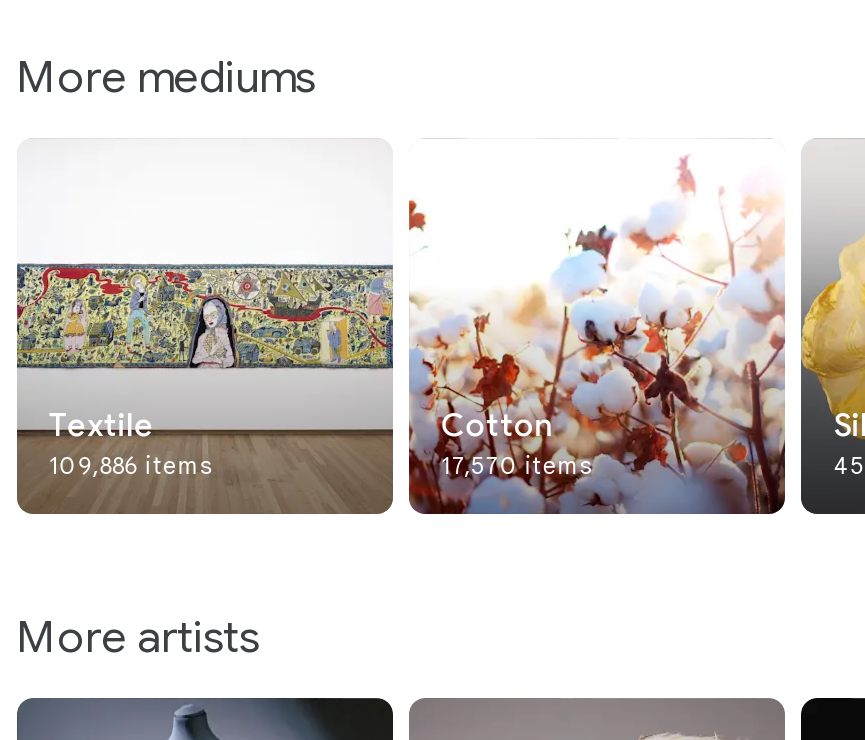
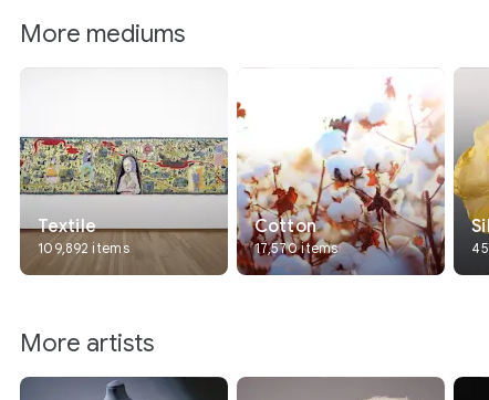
- 109,886 items
+ 109,892 items
